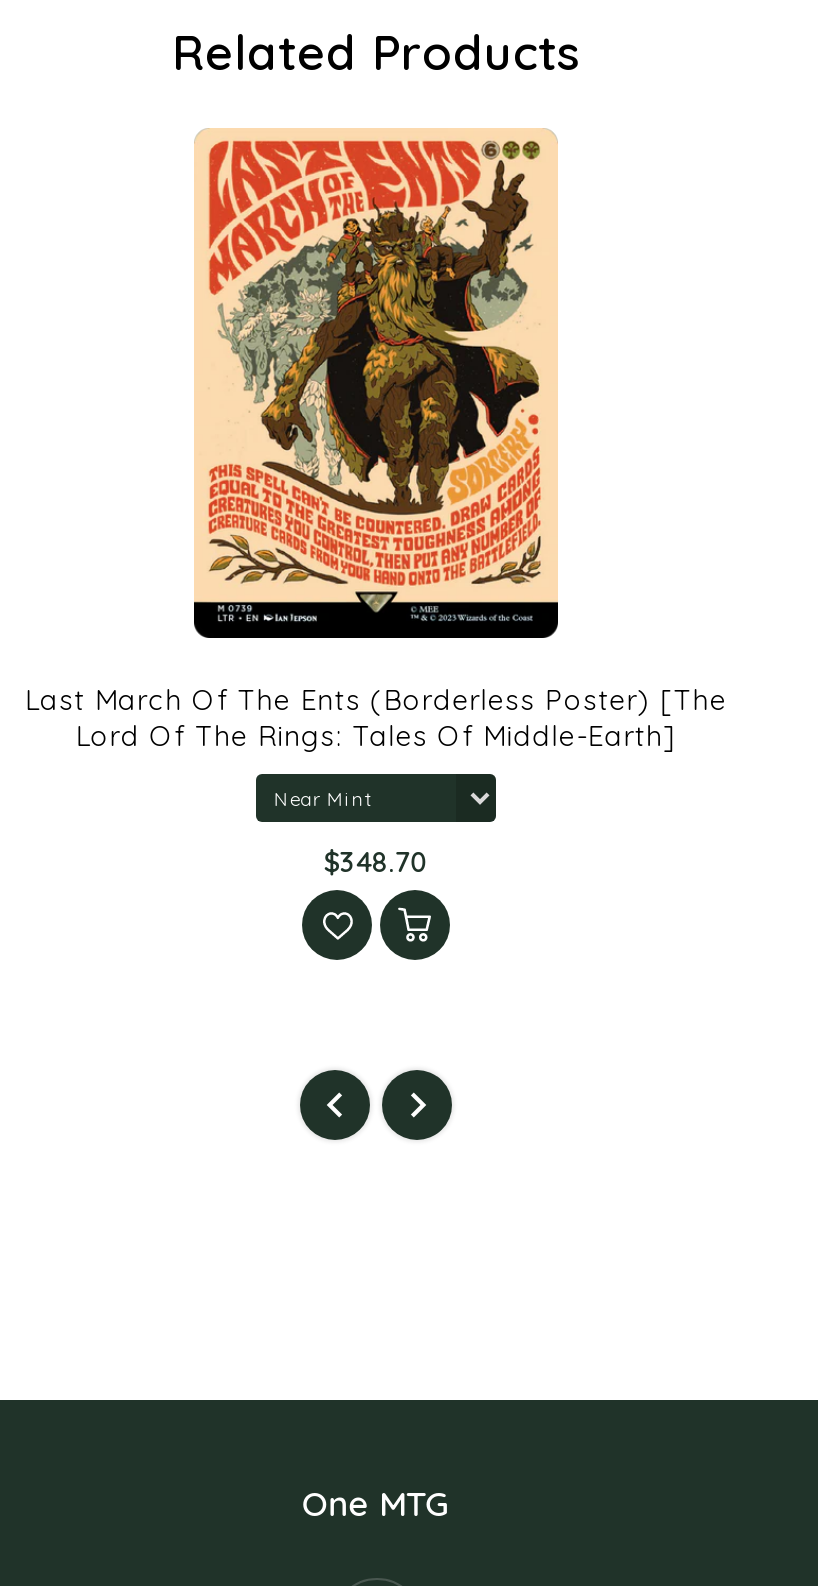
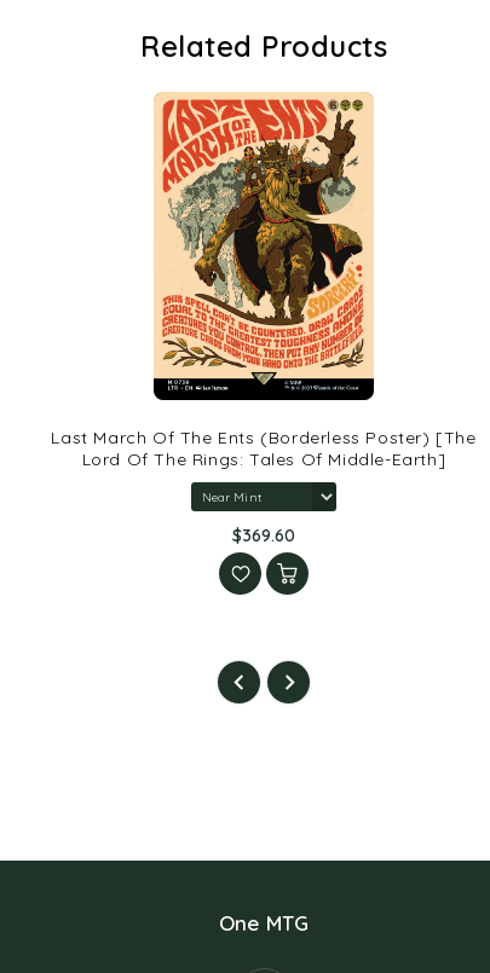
- $348.70
+ $369.60
